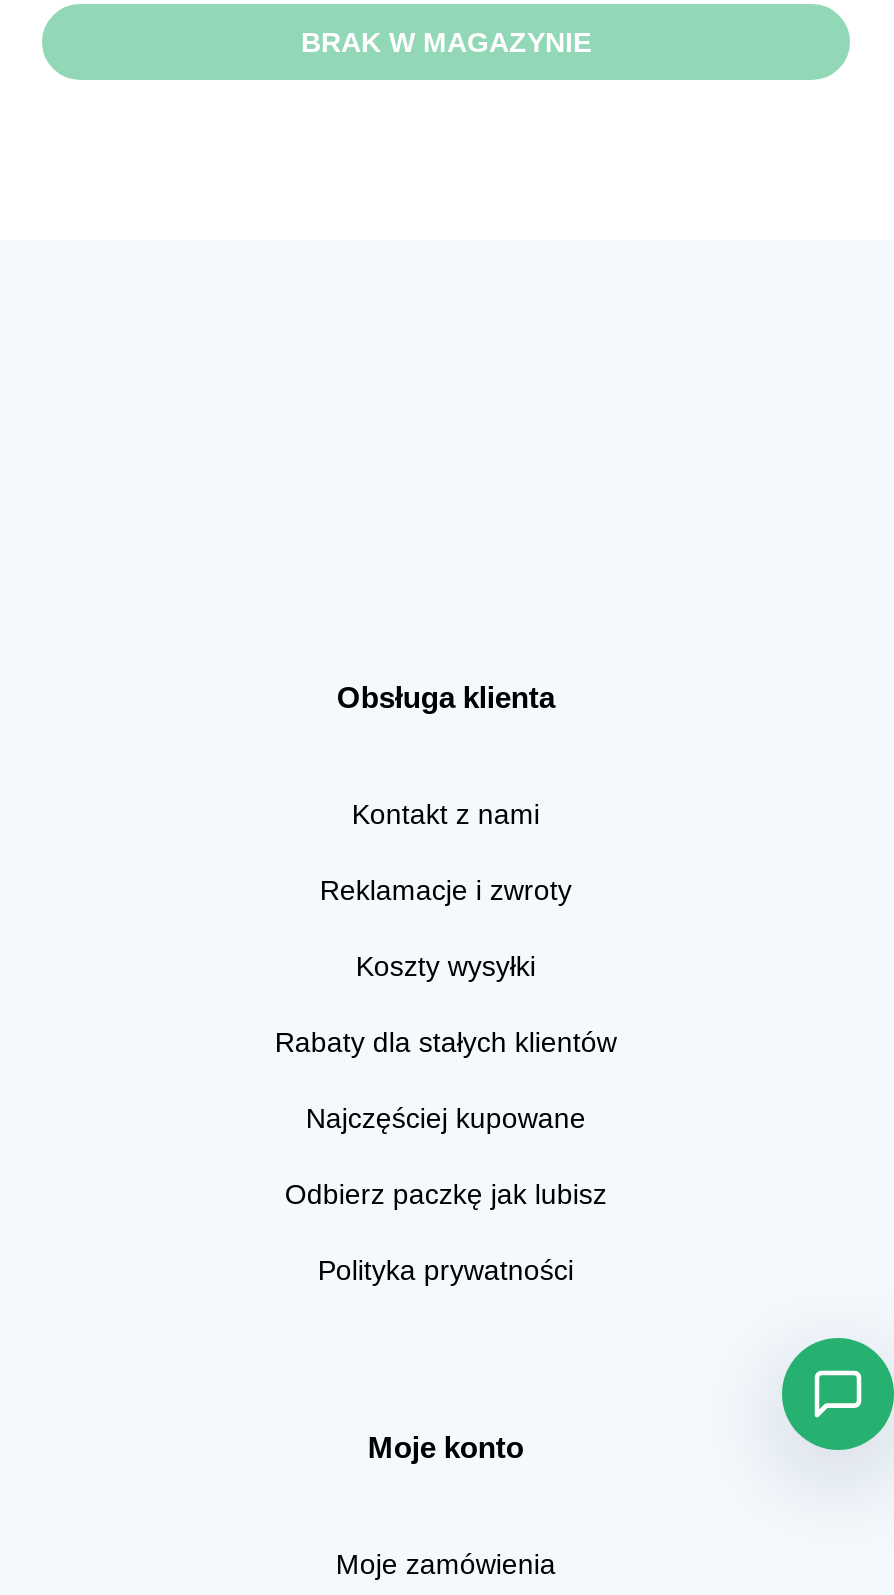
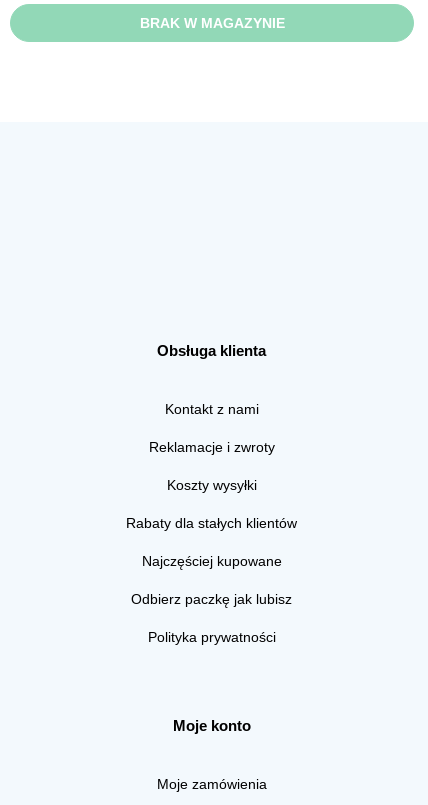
- [image]
